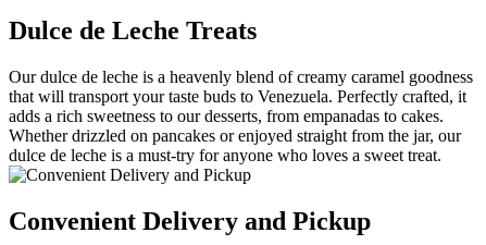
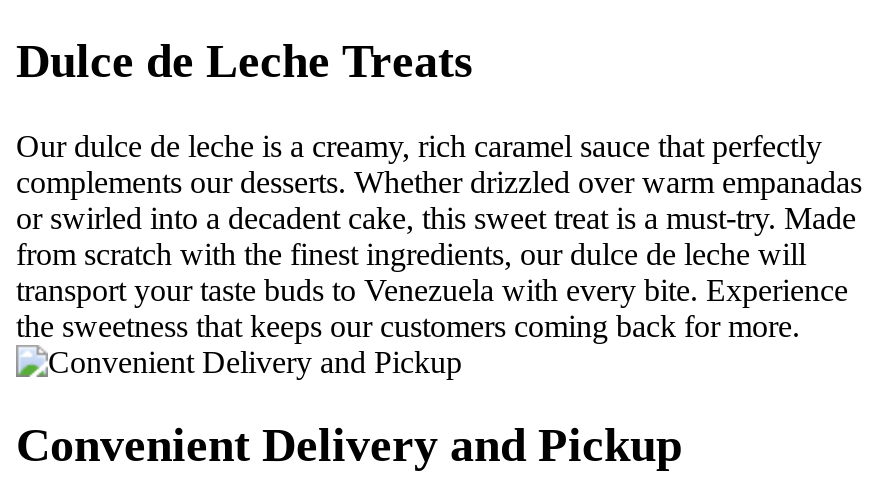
- Our dulce de leche is a heavenly blend of creamy caramel goodness
- that will transport your taste buds to Venezuela. Perfectly crafted, it
- adds a rich sweetness to our desserts, from empanadas to cakes.
- Whether drizzled on pancakes or enjoyed straight from the jar, our
- dulce de leche is a must-try for anyone who loves a sweet treat.
+ Our dulce de leche is a creamy, rich caramel sauce that perfectly
+ complements our desserts. Whether drizzled over warm empanadas
+ or swirled into a decadent cake, this sweet treat is a must-try. Made
+ from scratch with the finest ingredients, our dulce de leche will
+ transport your taste buds to Venezuela with every bite. Experience
+ the sweetness that keeps our customers coming back for more.
